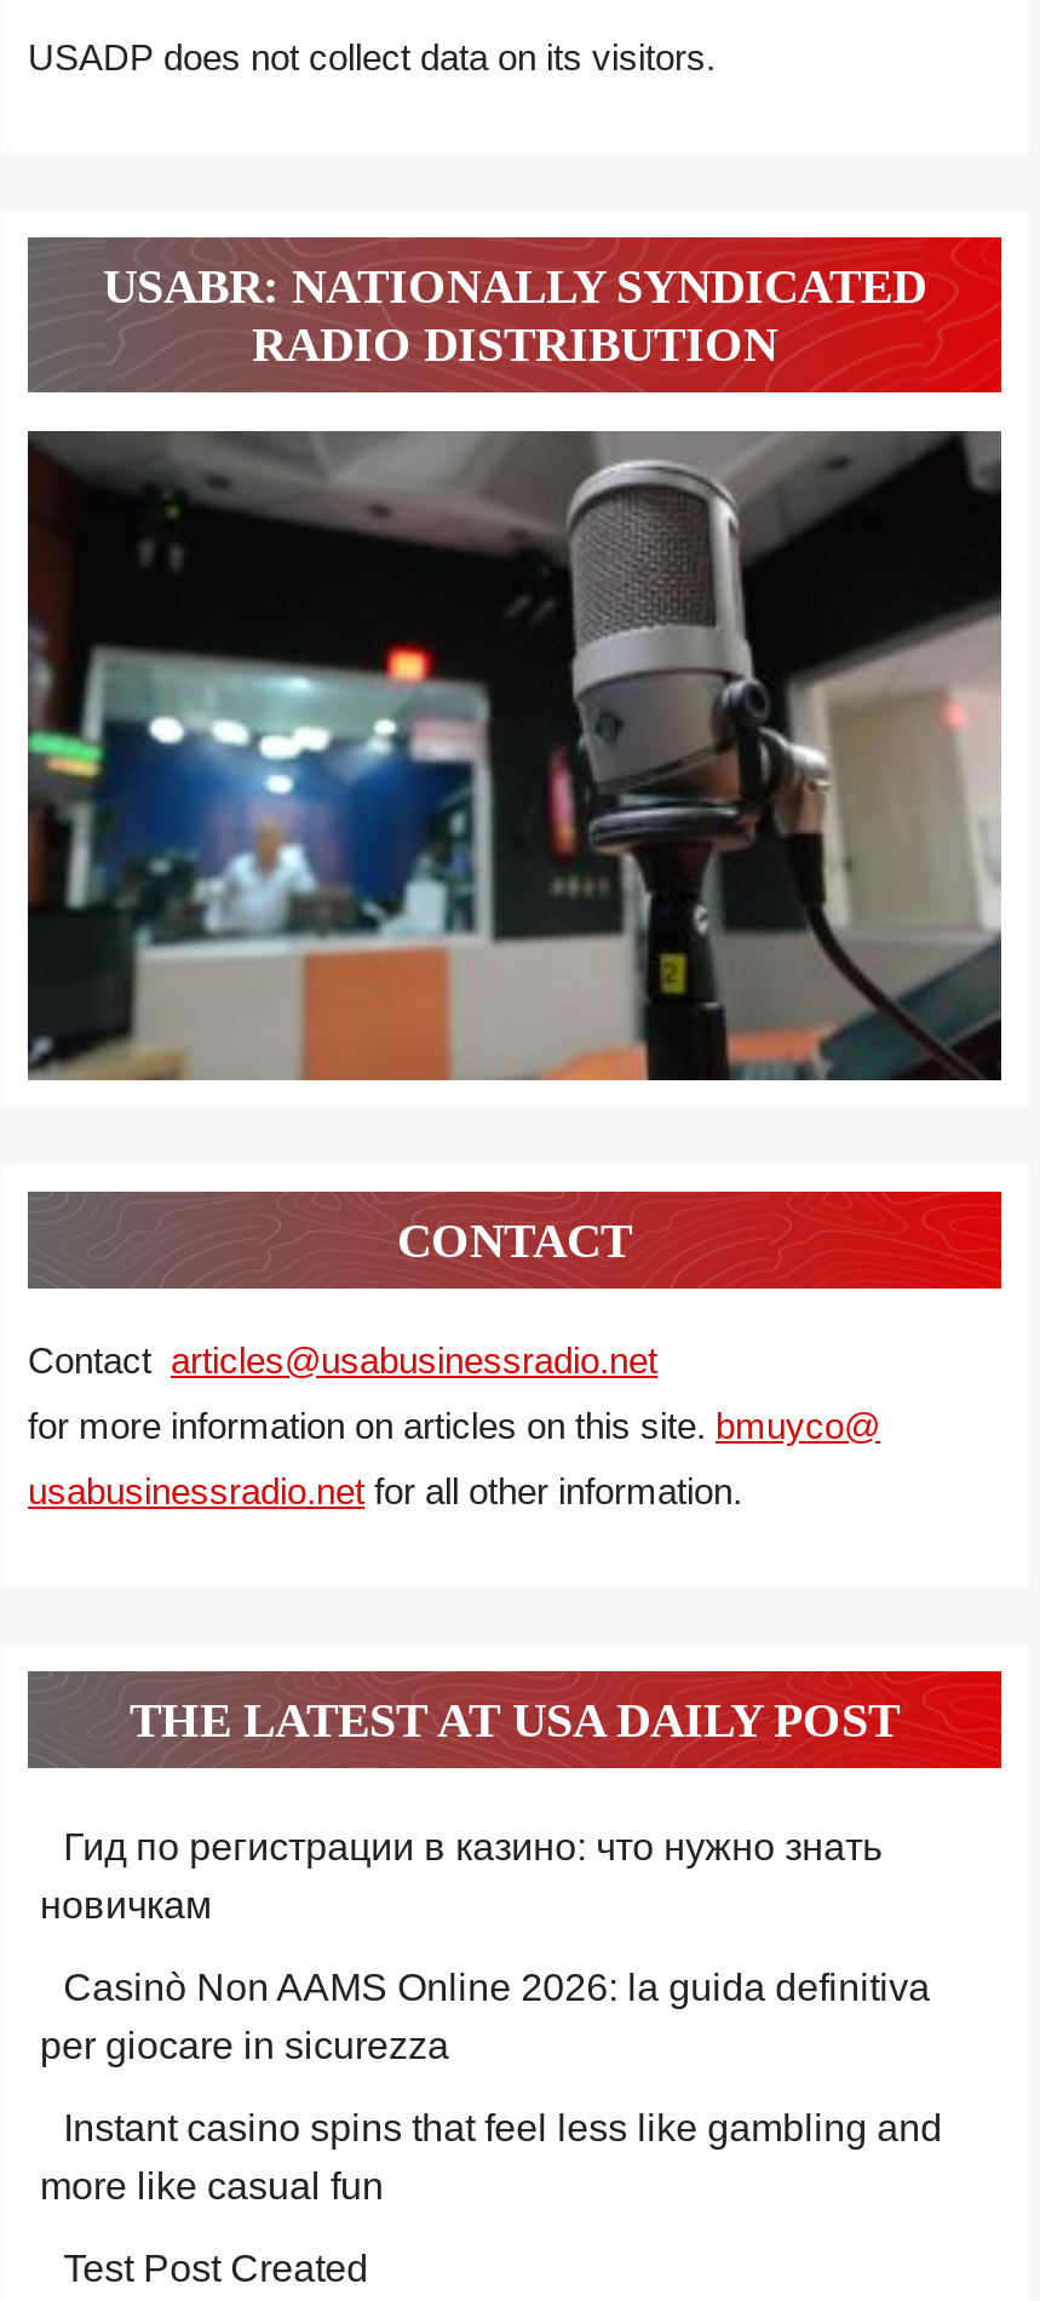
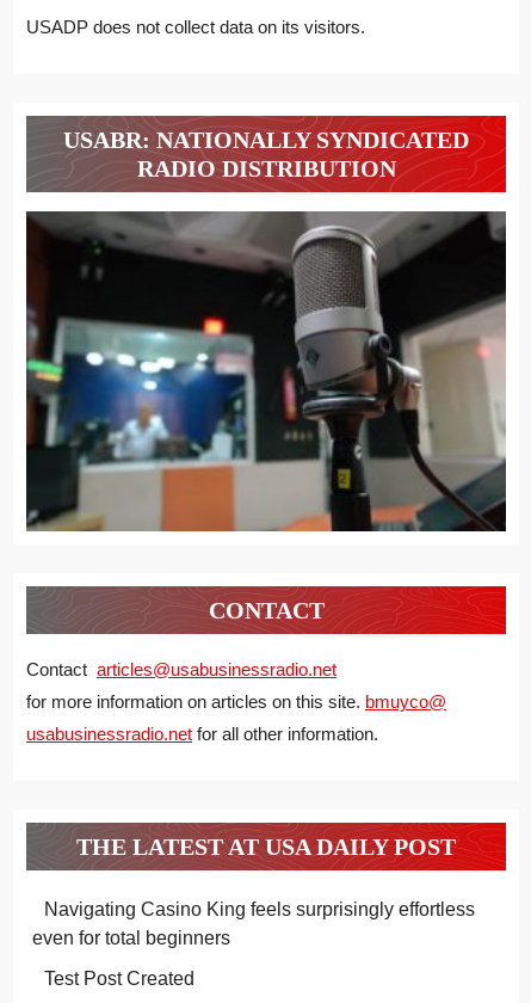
- Гид по регистрации в казино: что нужно знать
- новичкам
- Casinò Non AAMS Online 2026: la guida definitiva
- per giocare in sicurezza
- Instant casino spins that feel less like gambling and
- more like casual fun
+ Navigating Casino King feels surprisingly effortless
+ even for total beginners
